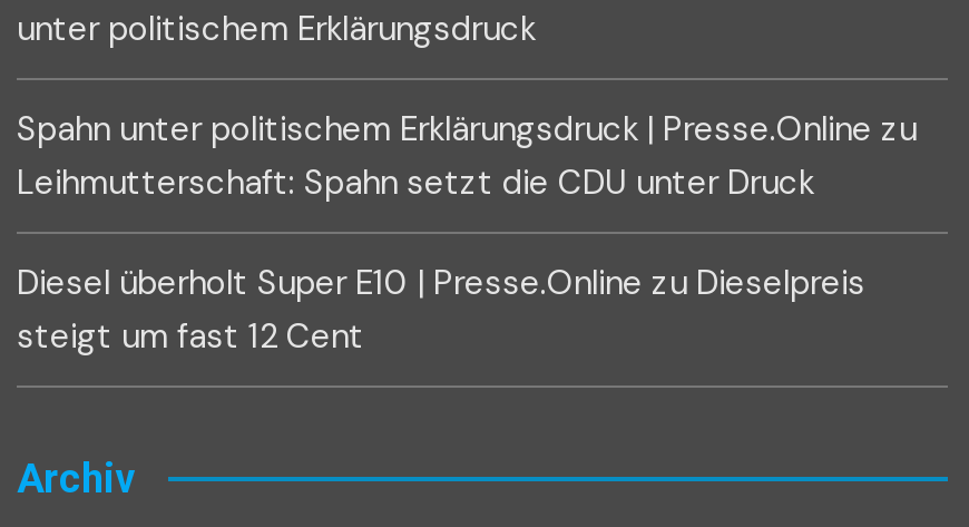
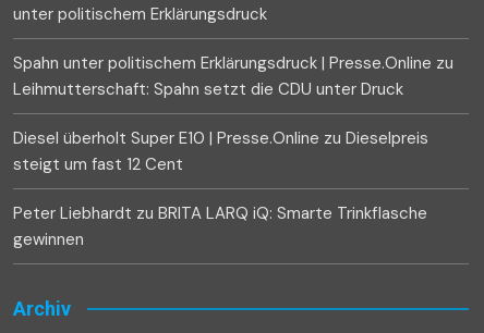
+ Peter Liebhardt zu BRITA LARQ iQ: Smarte Trinkflasche
+ gewinnen
